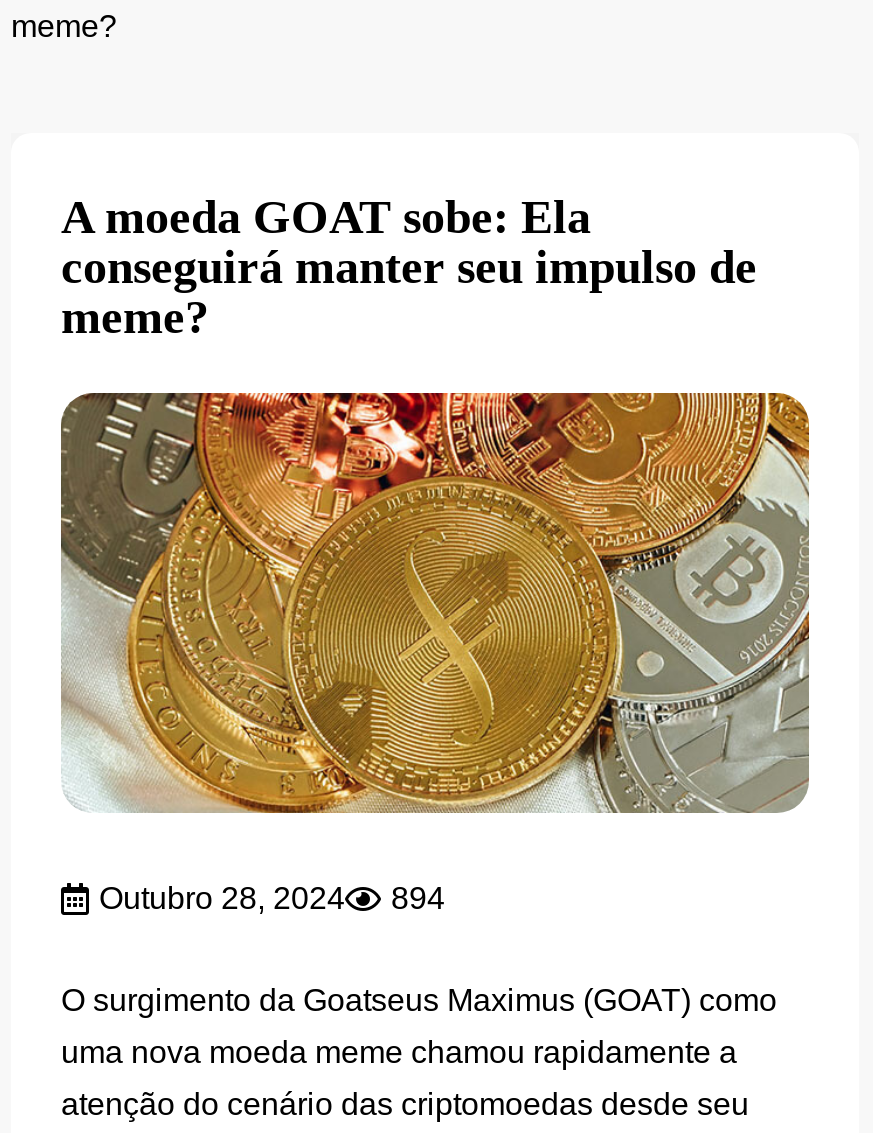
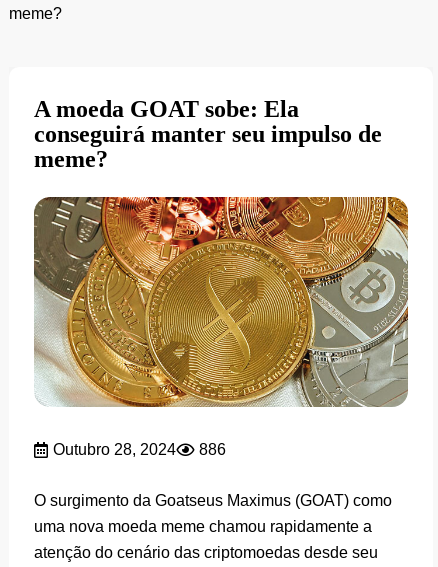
- Outubro 28, 2024 894
+ Outubro 28, 2024 886
